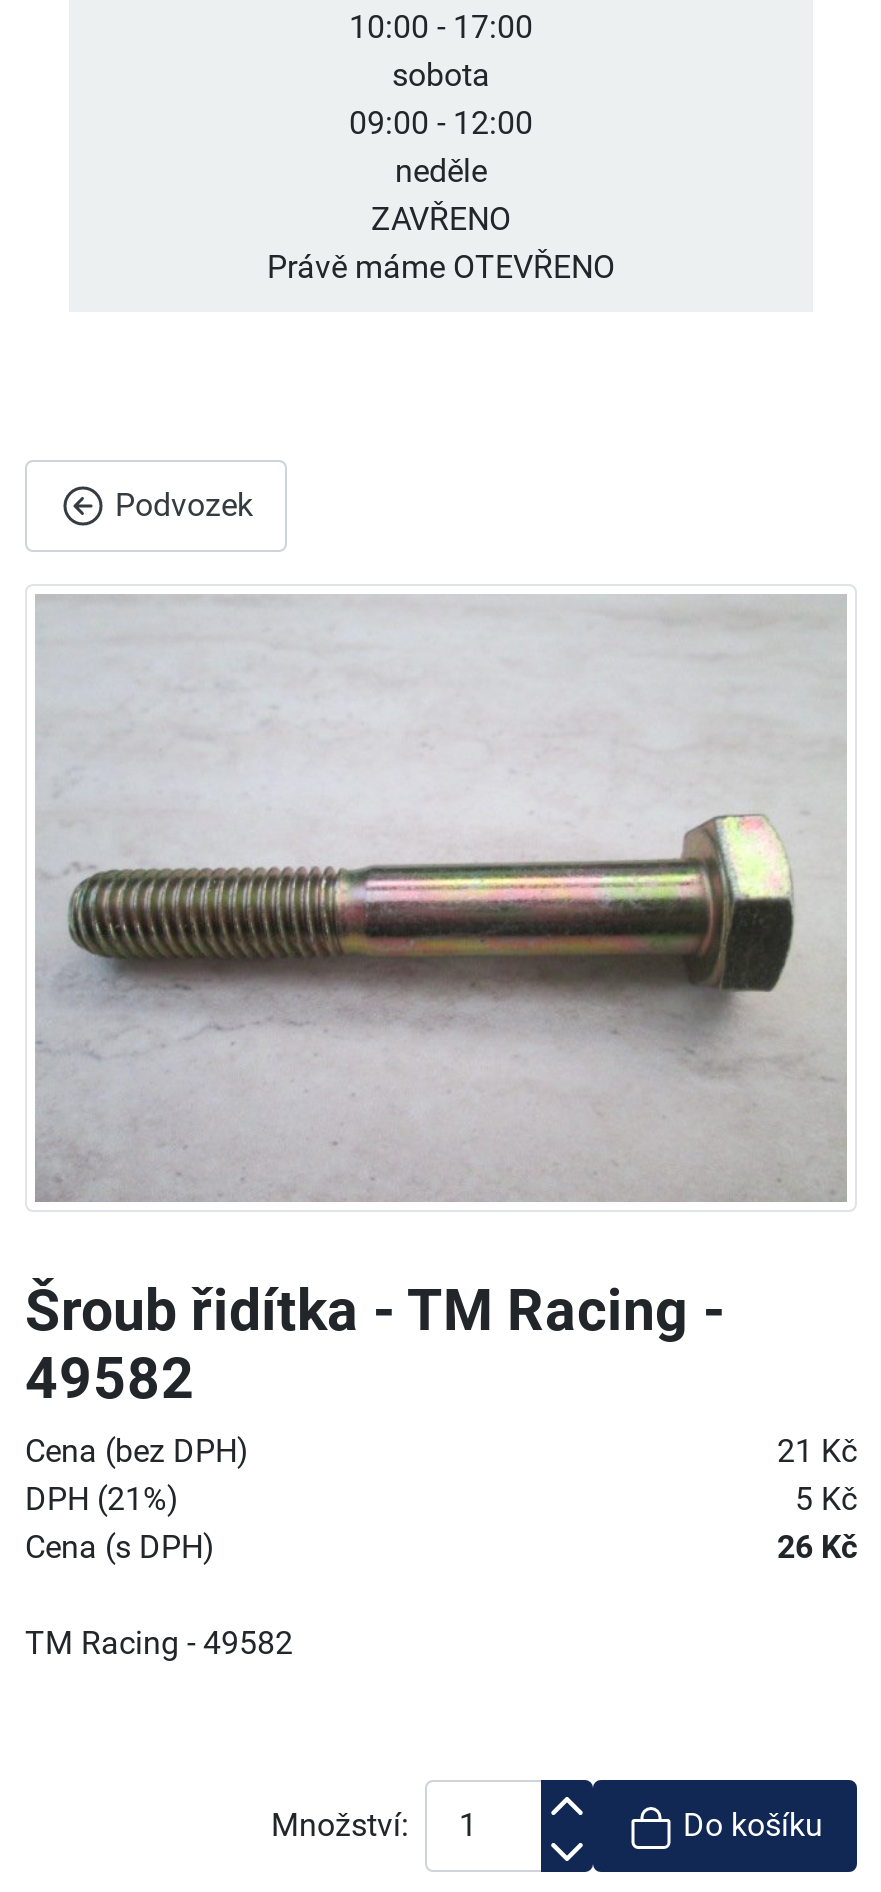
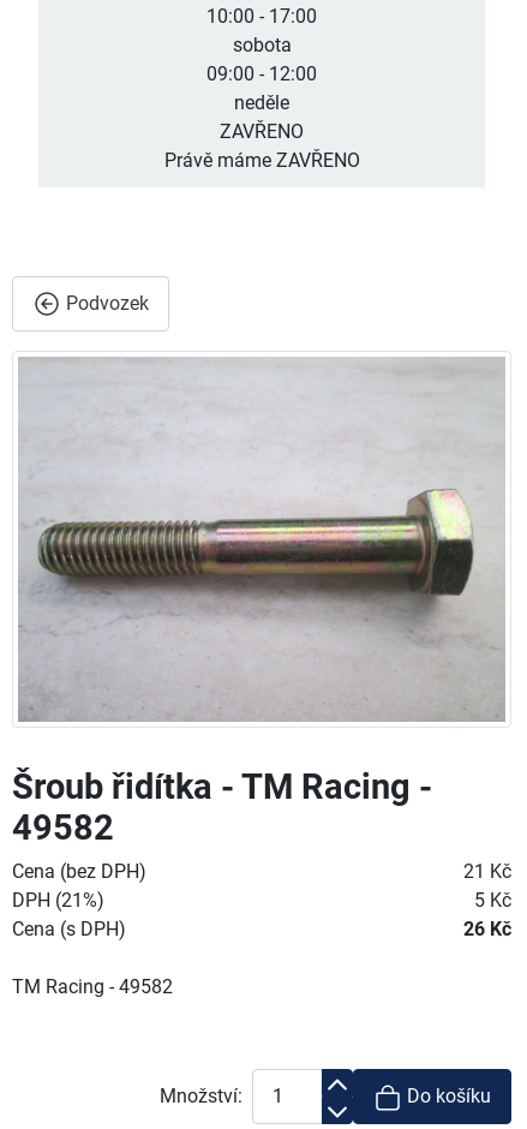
- Právě máme OTEVŘENO
+ Právě máme ZAVŘENO
